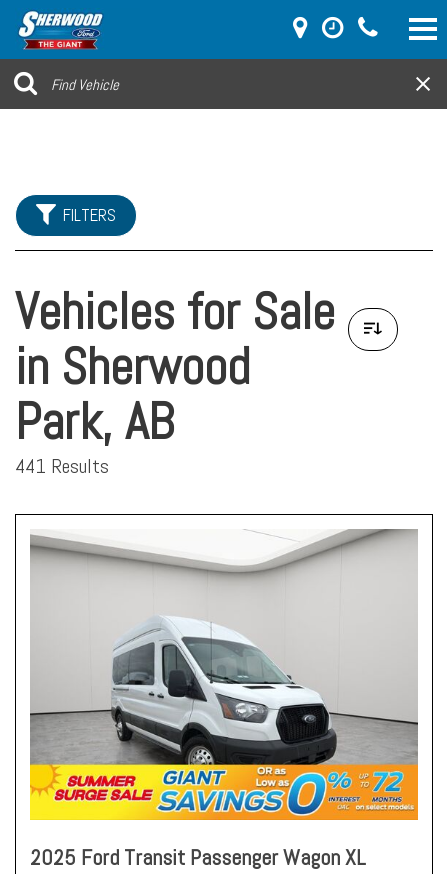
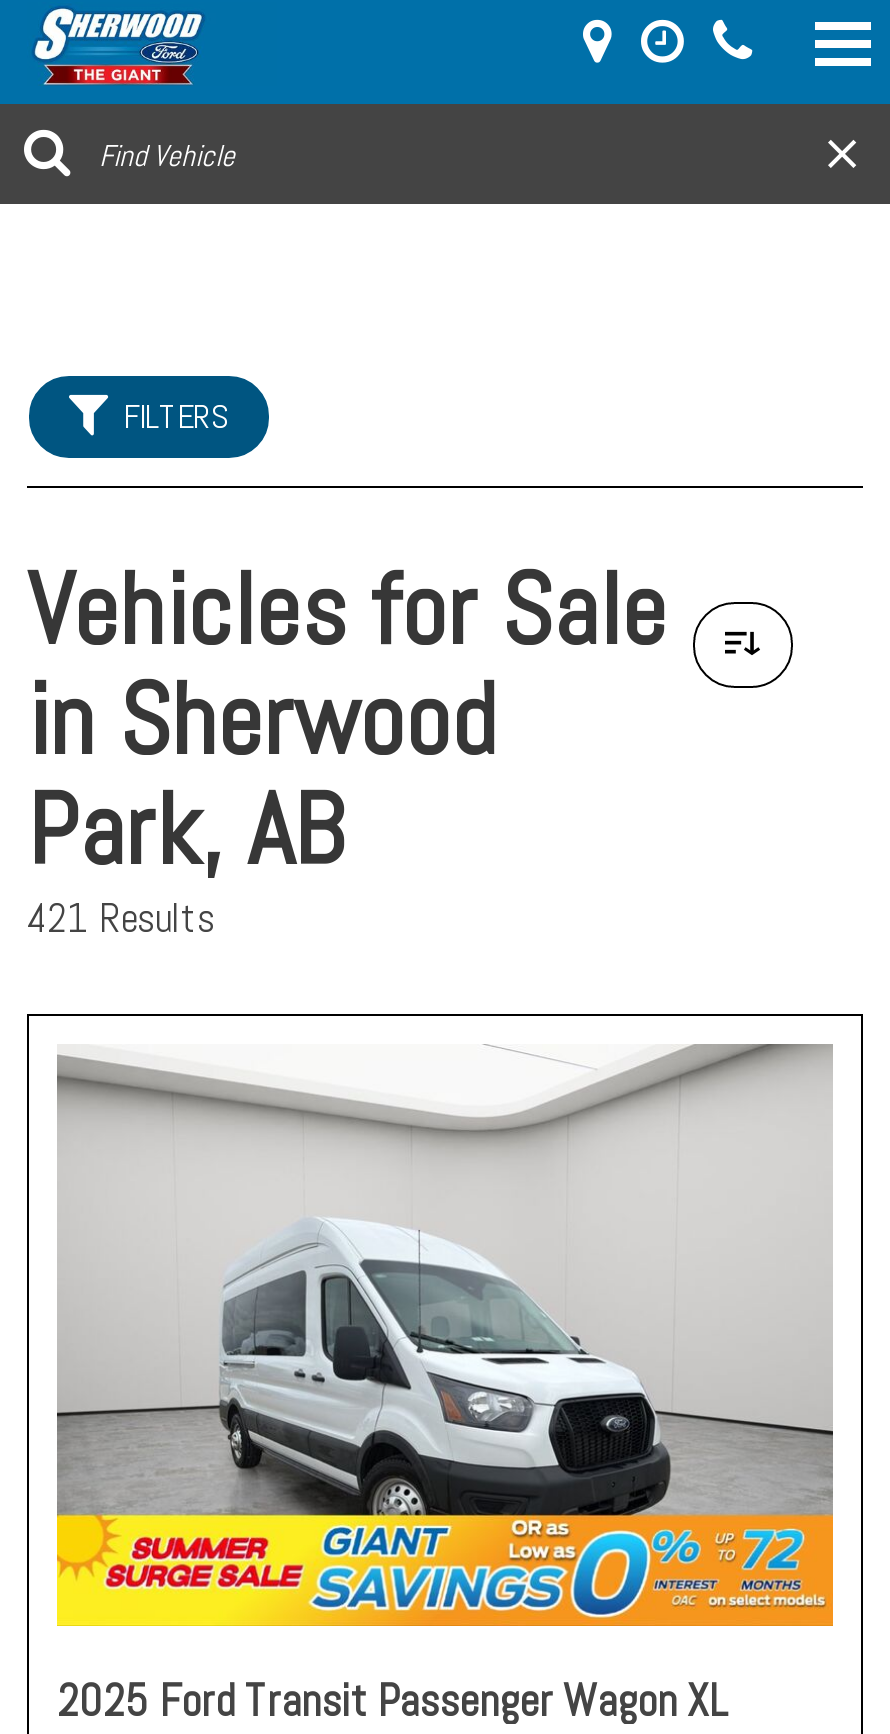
- 441 Results
+ 421 Results
